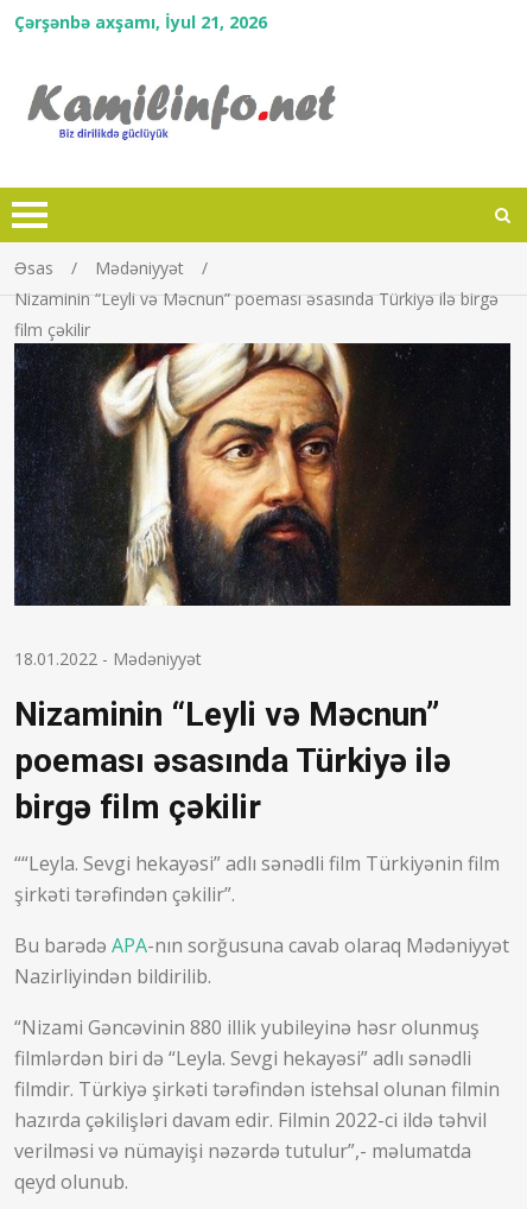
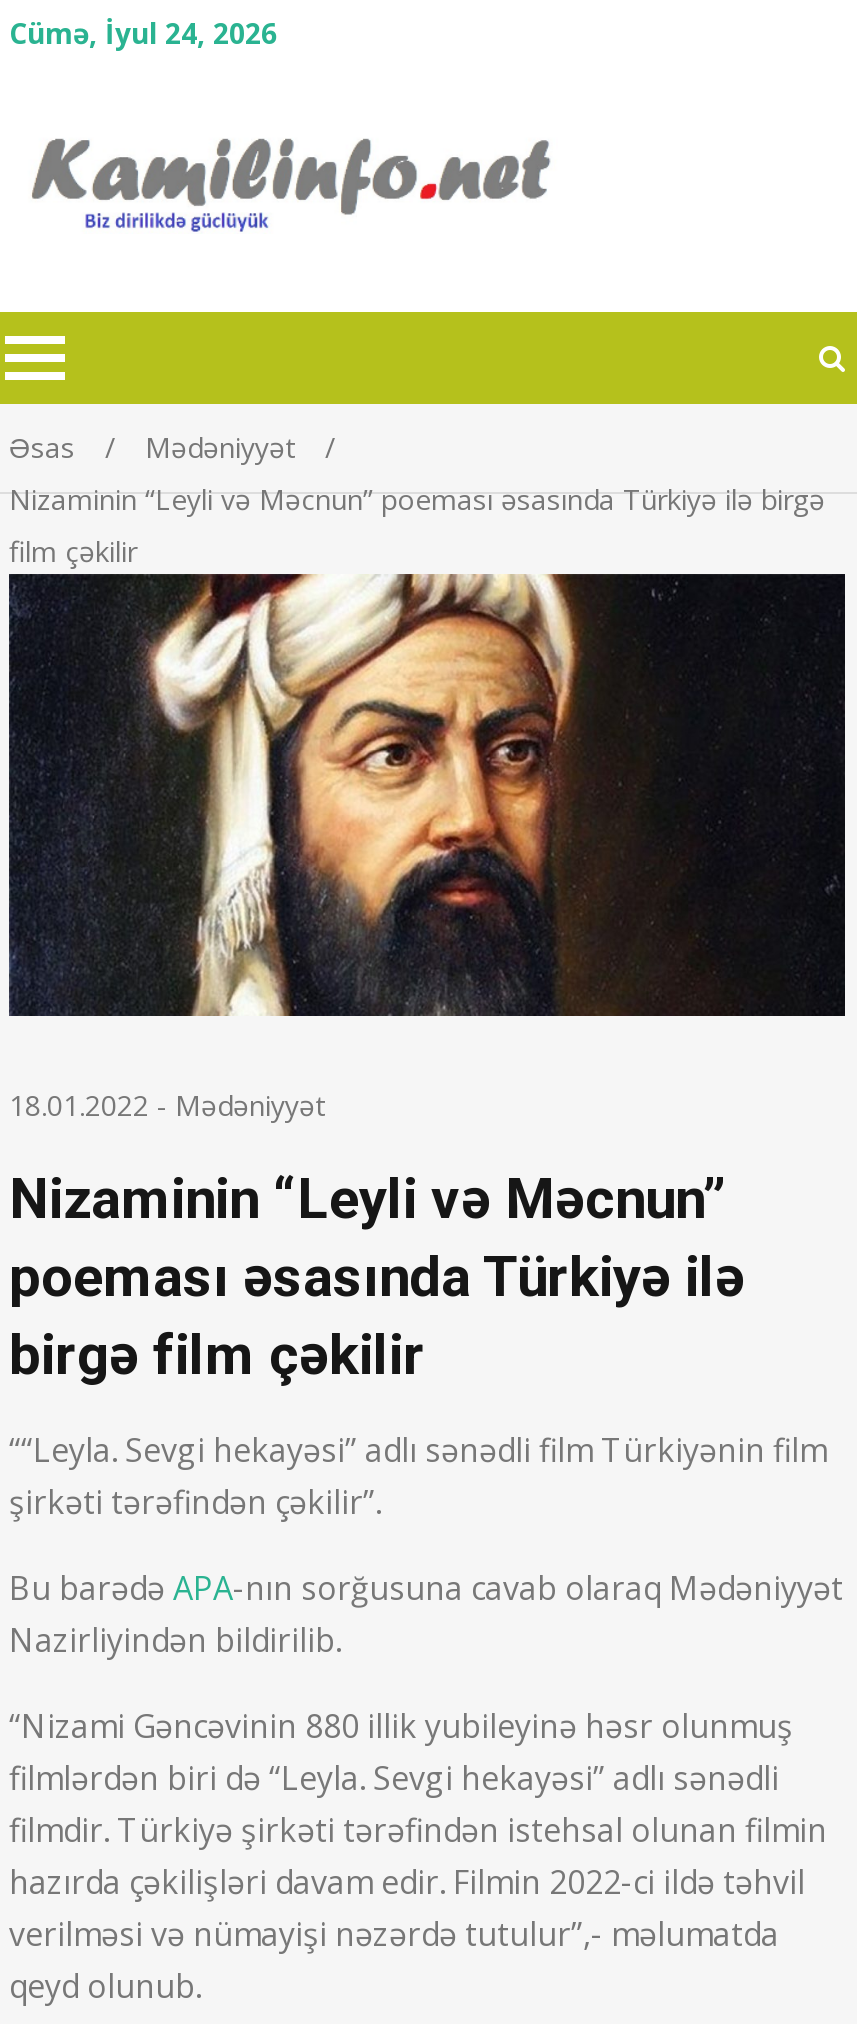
- Çərşənbə axşamı, İyul 21, 2026
+ Cümə, İyul 24, 2026
